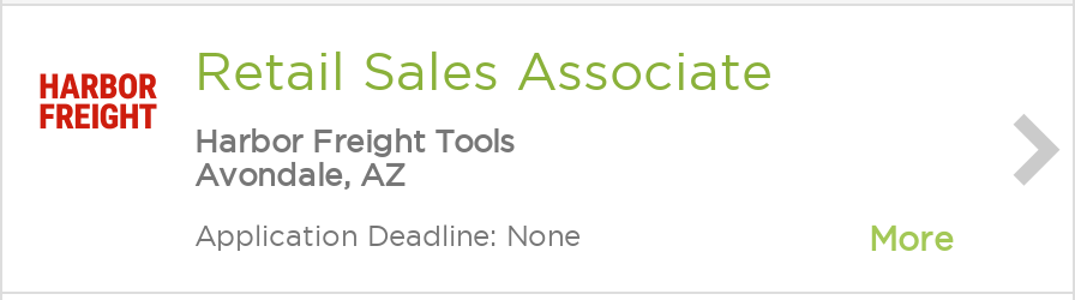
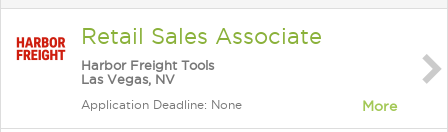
- Avondale, AZ
+ Las Vegas, NV
